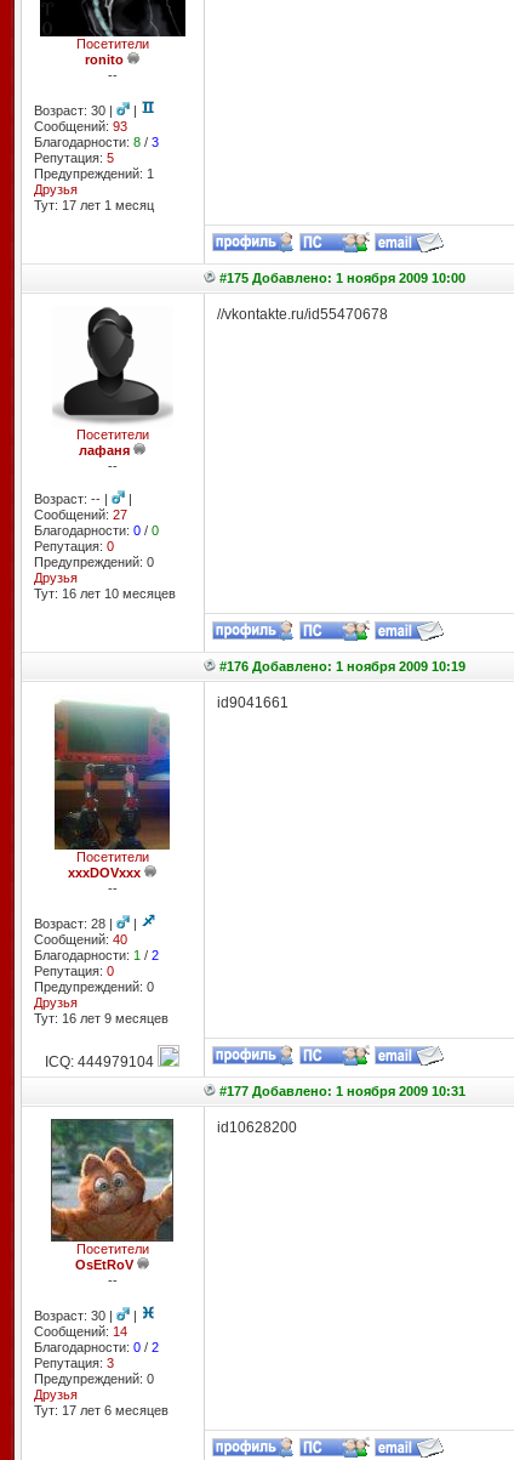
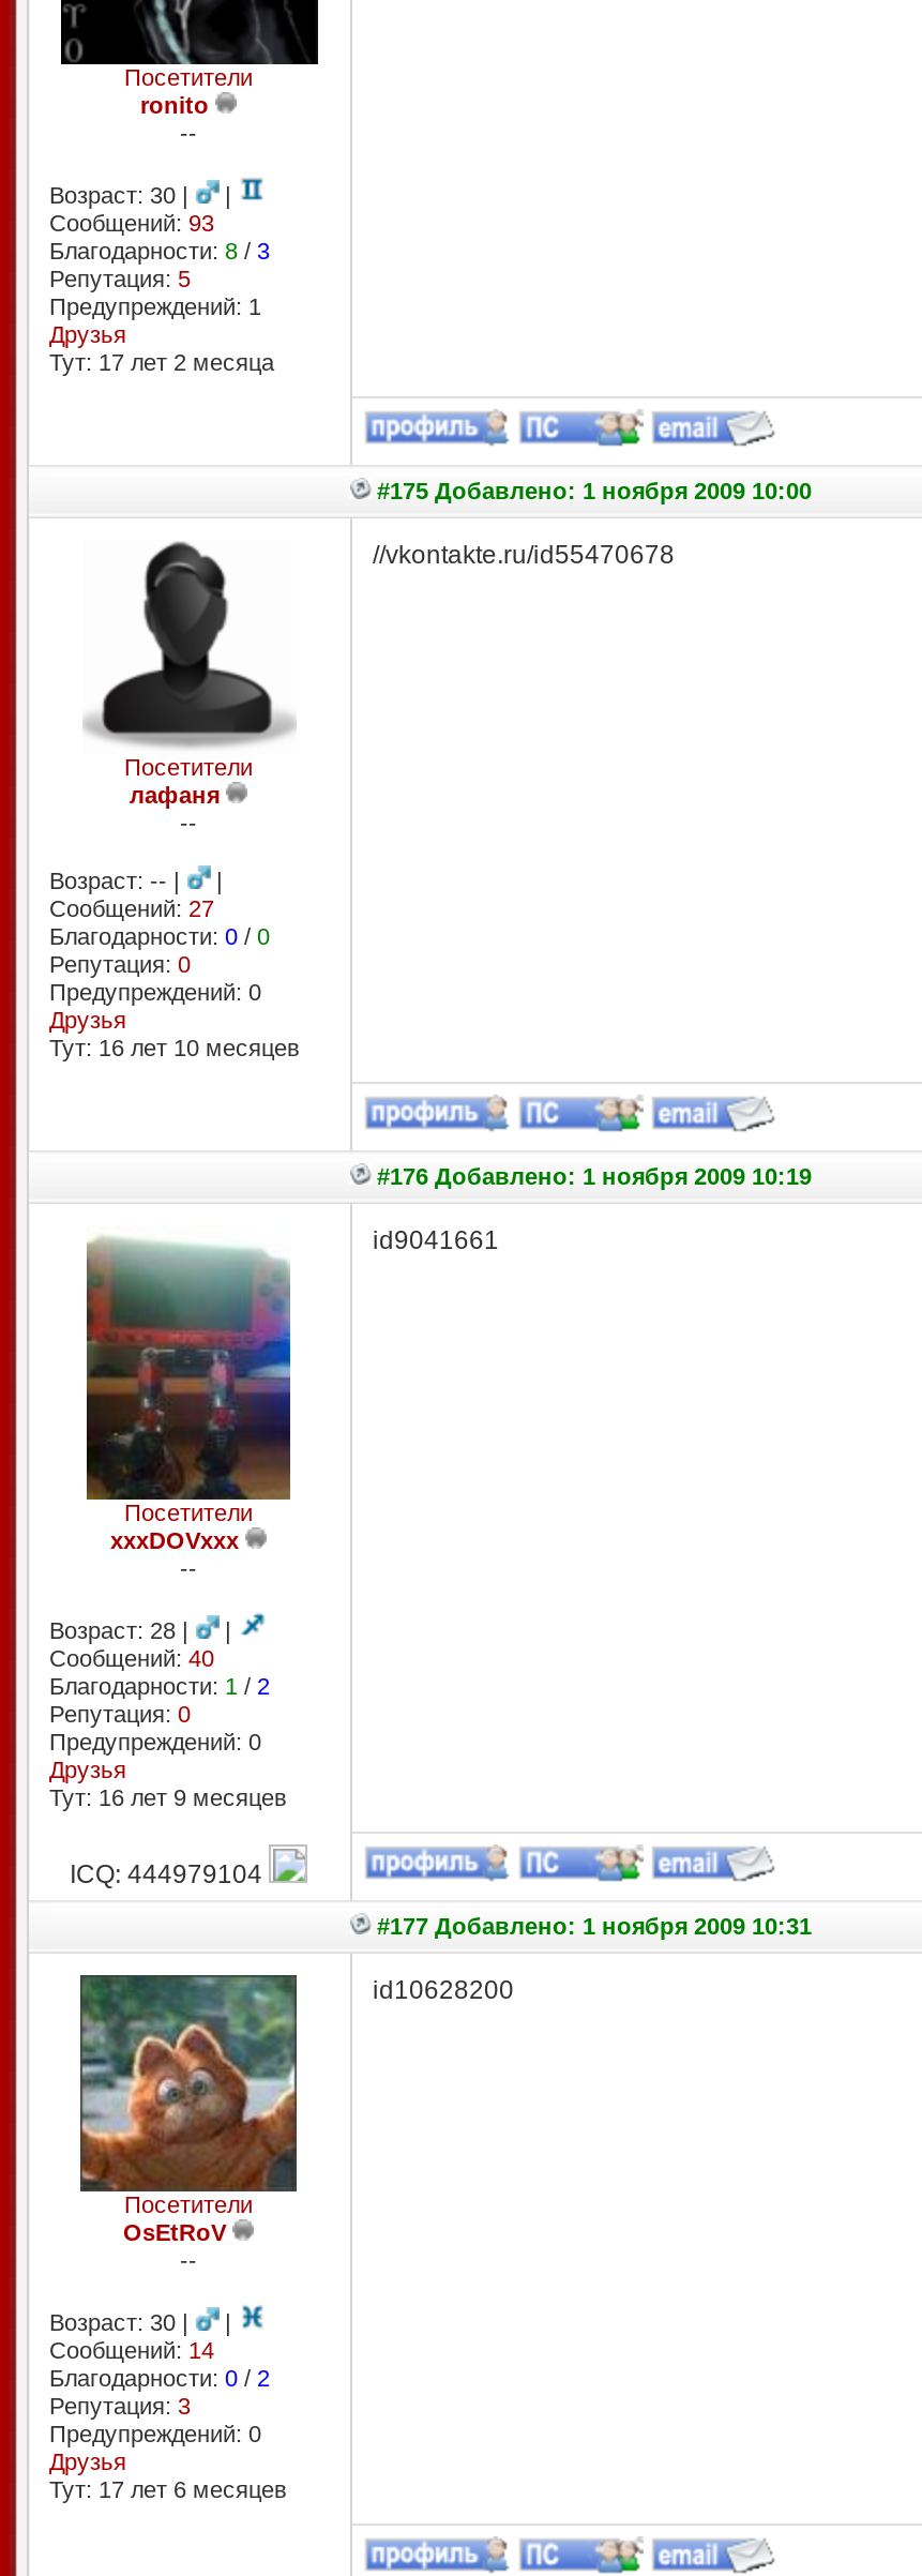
- Тут: 17 лет 1 месяц
+ Тут: 17 лет 2 месяцa
